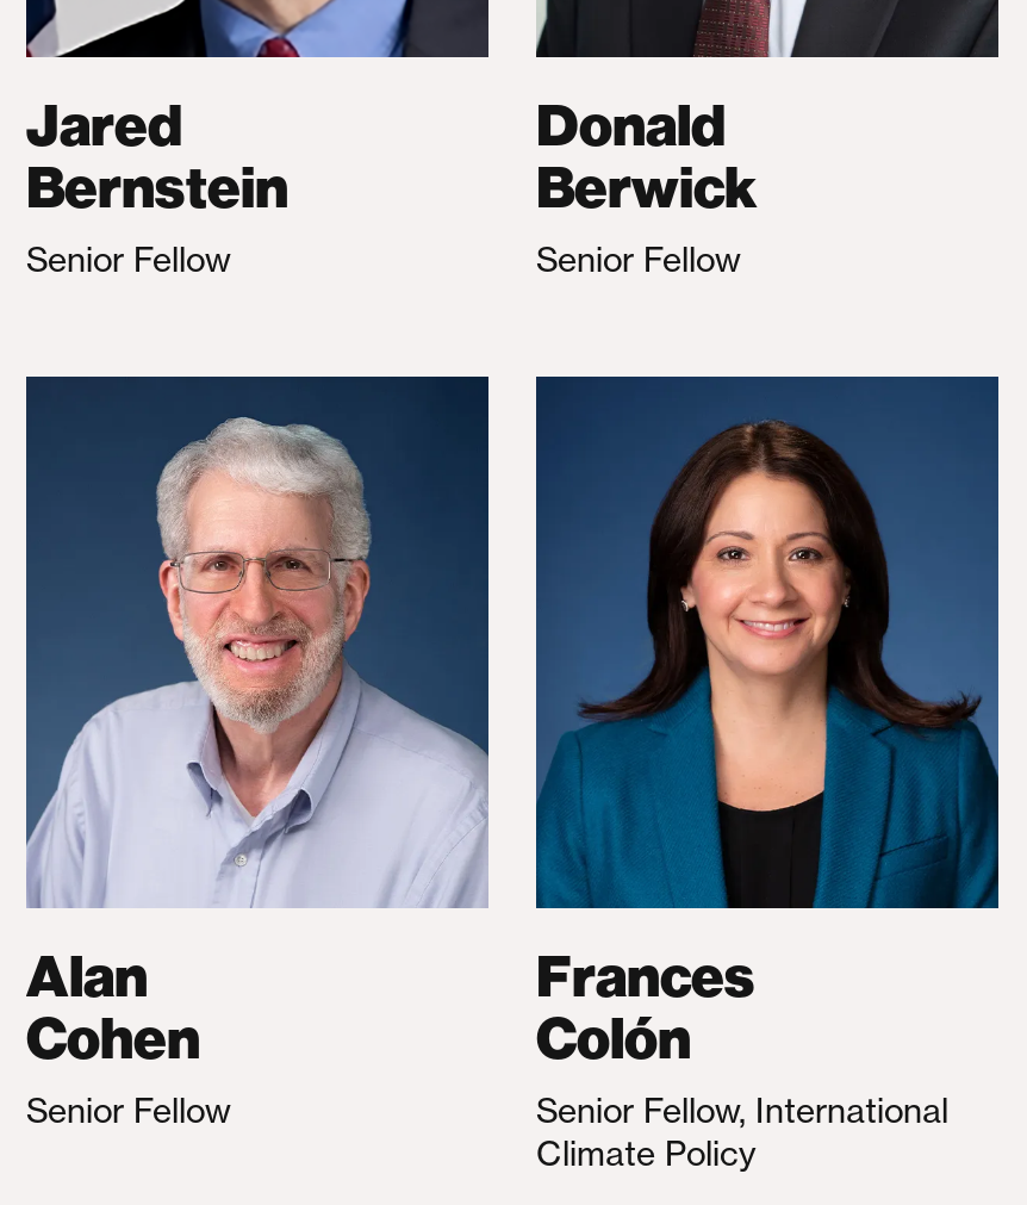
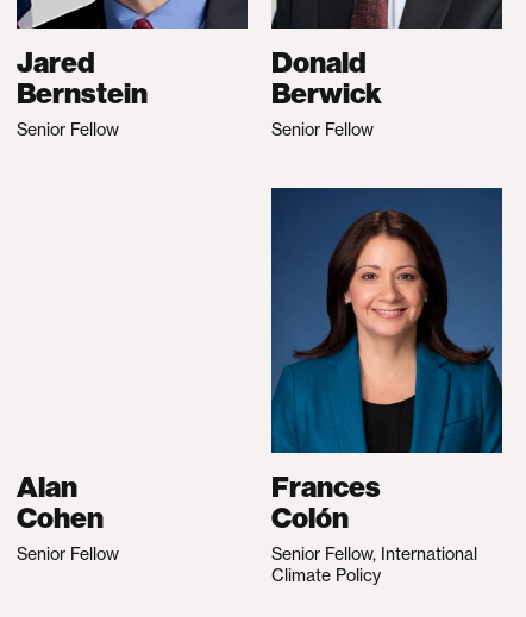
- [image]
